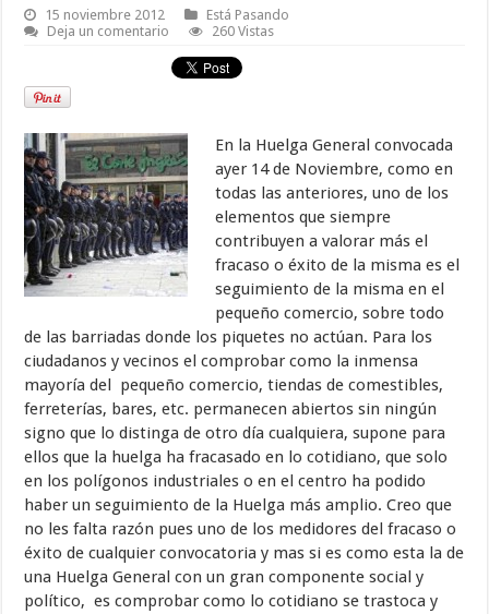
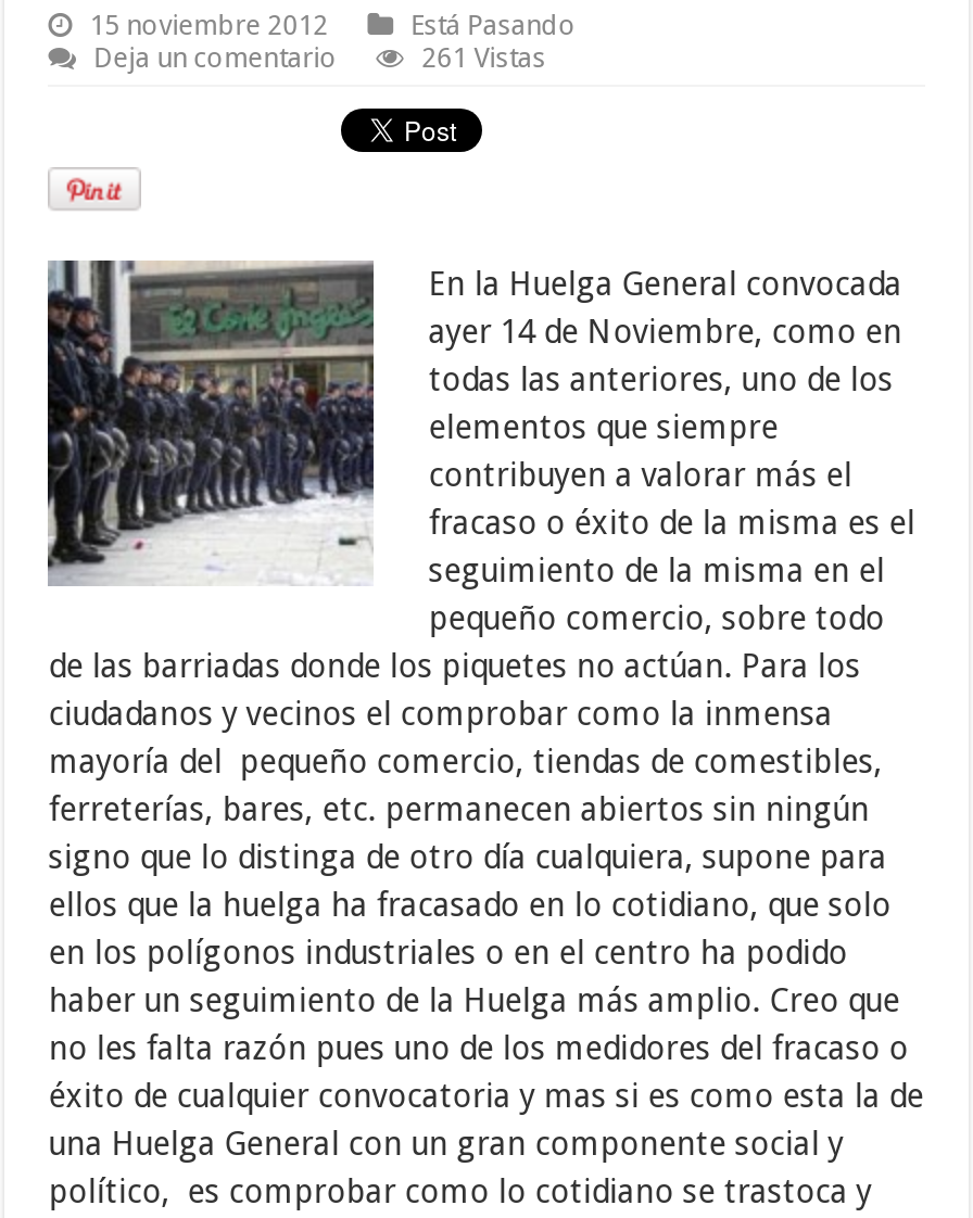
- 260 Vistas
+ 261 Vistas
